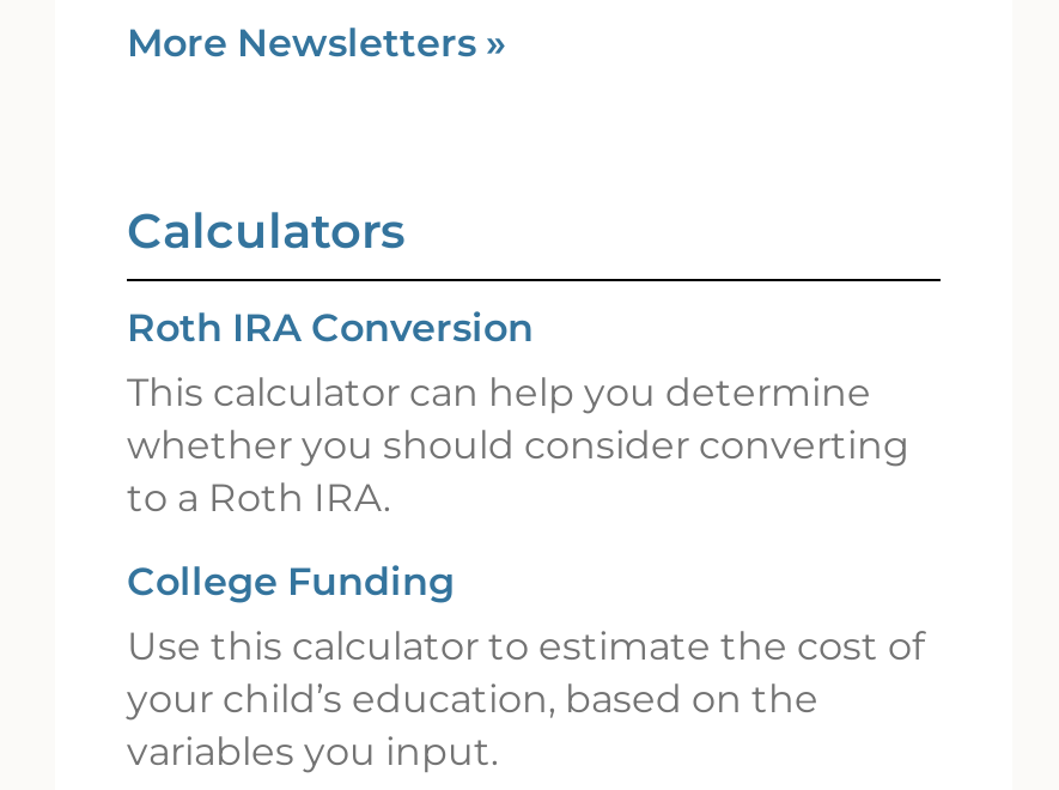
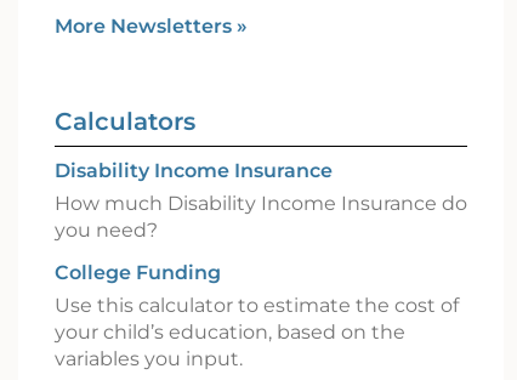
- Roth IRA Conversion
- This calculator can help you determine
- whether you should consider converting
- to a Roth IRA.
+ Disability Income Insurance
+ How much Disability Income Insurance do
+ you need?
